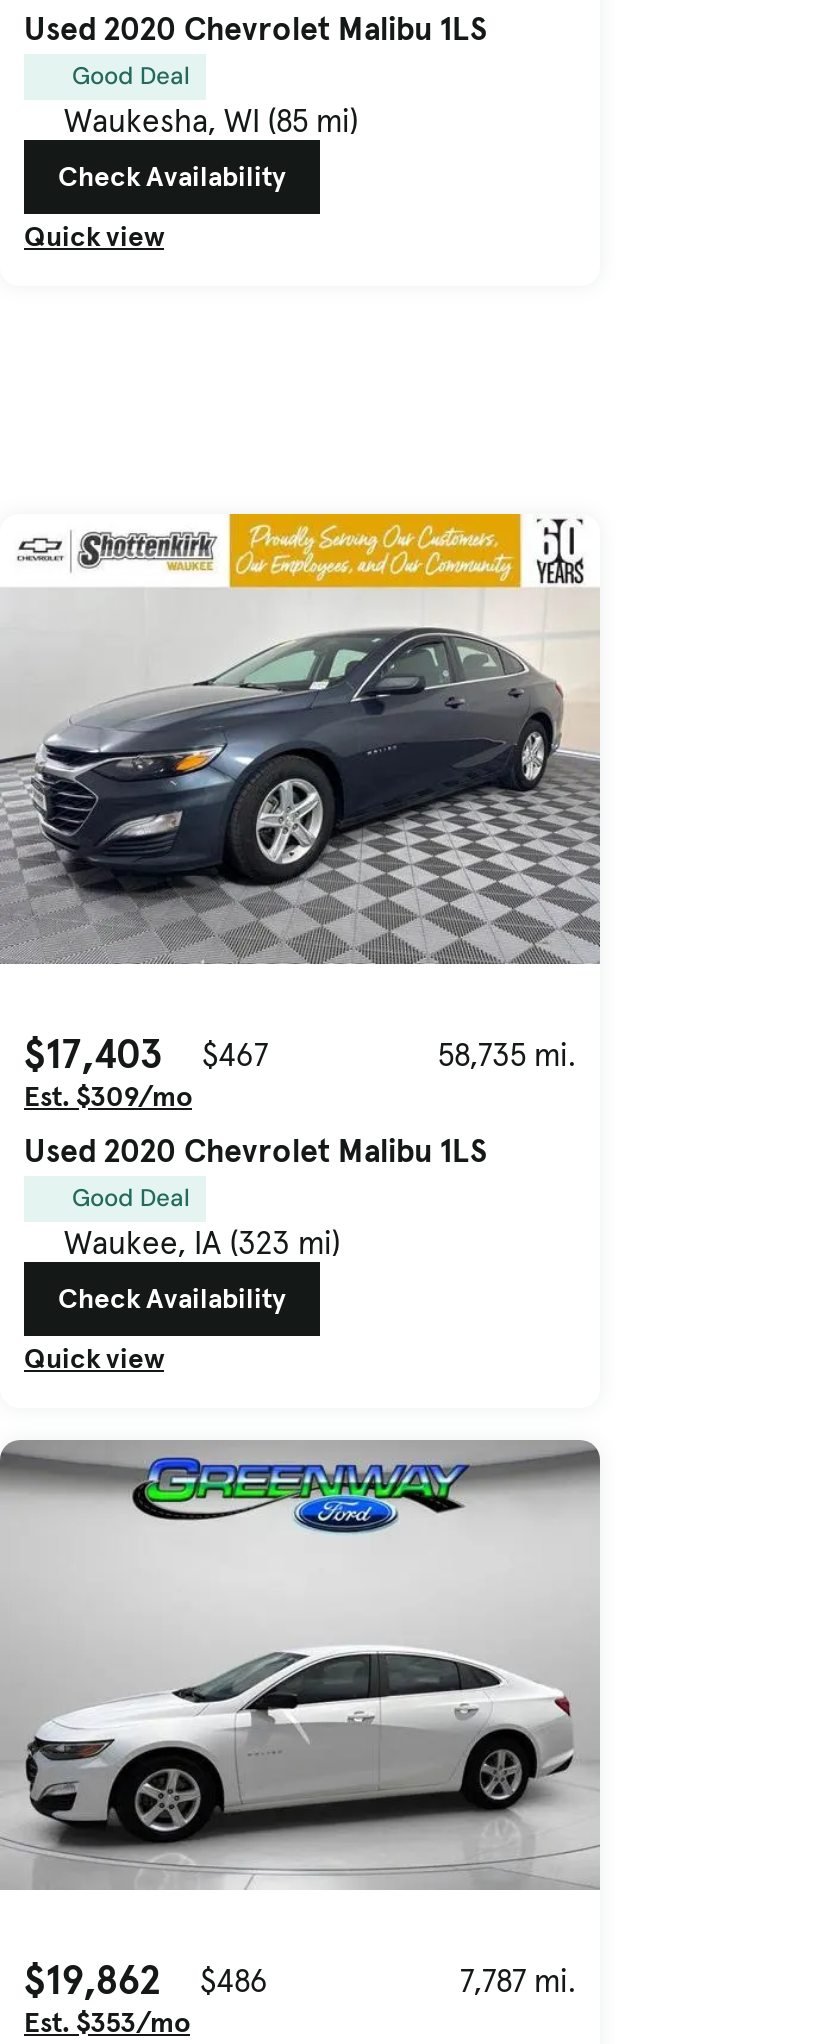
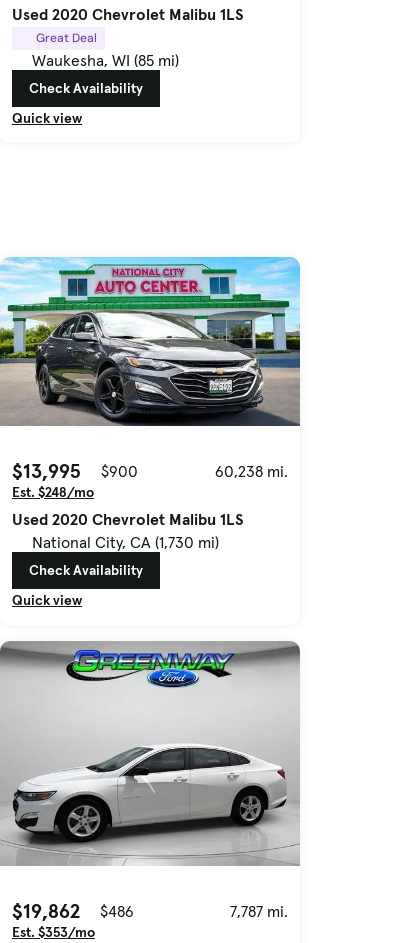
- Good Deal
+ Great Deal

- [image]
- $17,403
+ [image]
+ $13,995

- $467
+ $900

- 58,735 mi.
+ 60,238 mi.

- Est. $309/mo
+ Est. $248/mo

- Good Deal
- Waukee, IA (323 mi)
+ National City, CA (1,730 mi)
